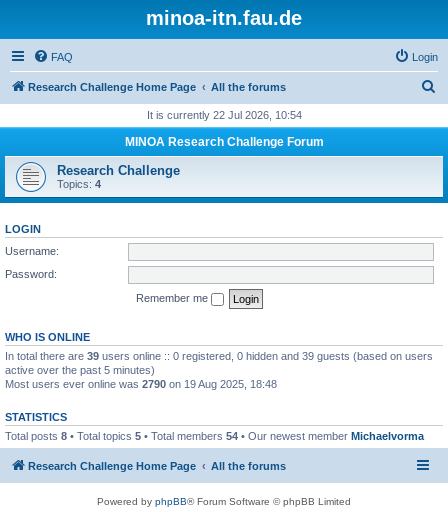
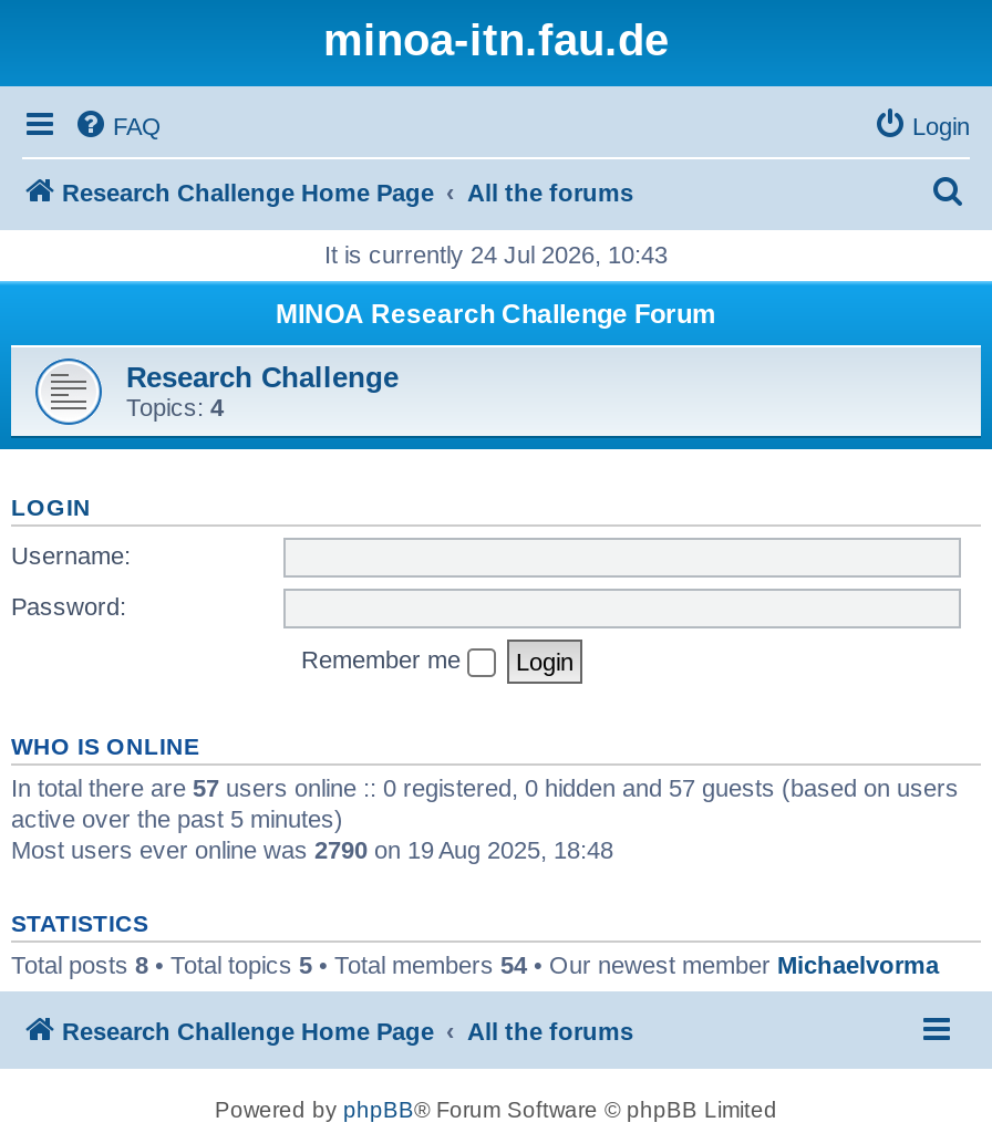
- It is currently 22 Jul 2026, 10:54
+ It is currently 24 Jul 2026, 10:43

- In total there are 39 users online :: 0 registered, 0 hidden and 39 guests (based on users
+ In total there are 57 users online :: 0 registered, 0 hidden and 57 guests (based on users
